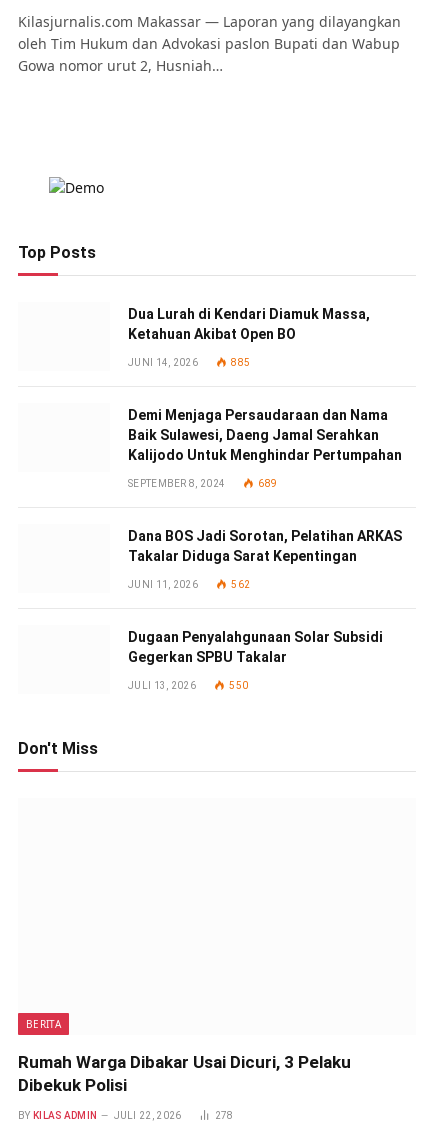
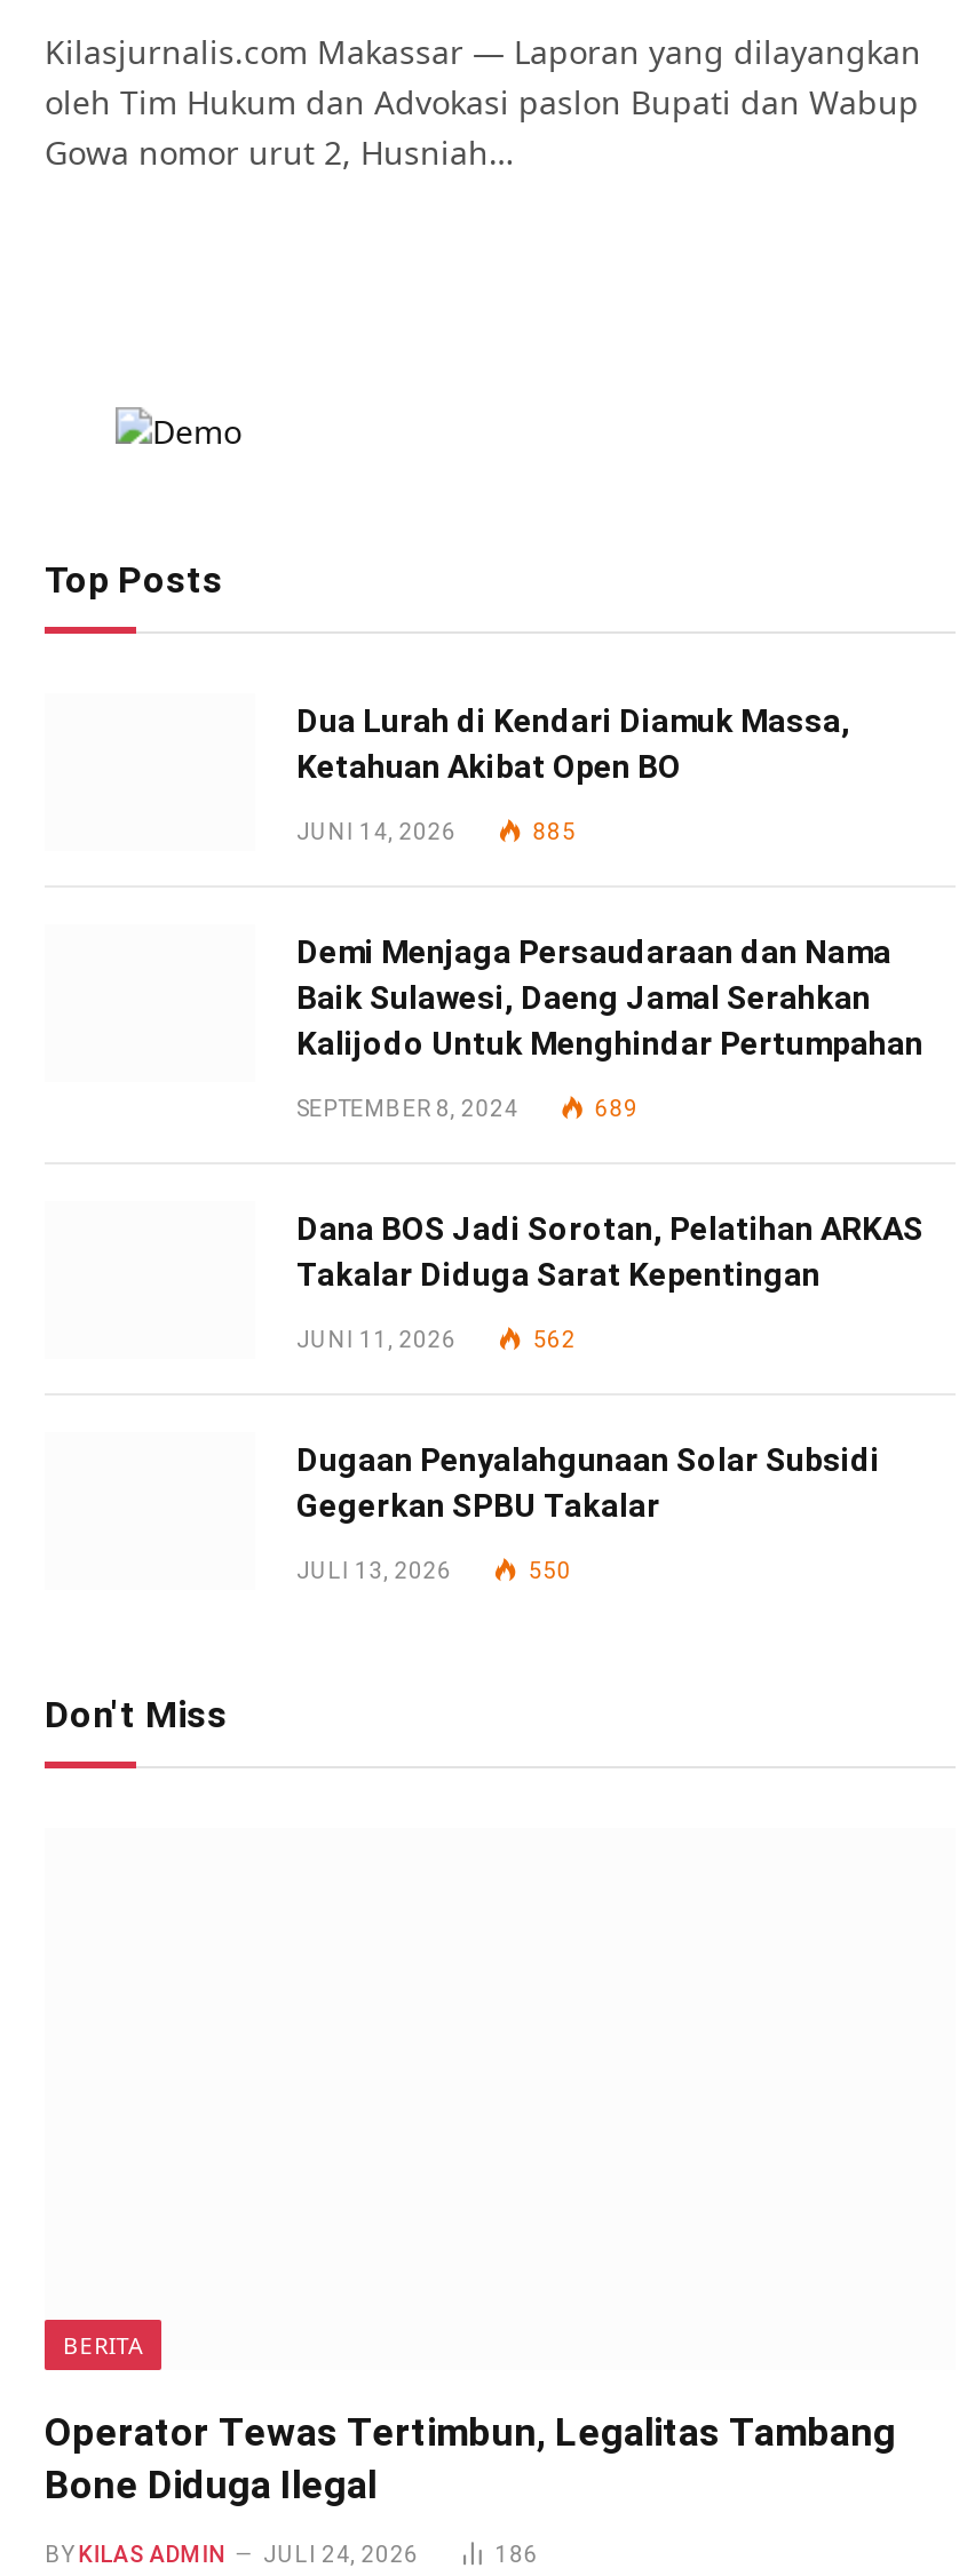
- Rumah Warga Dibakar Usai Dicuri, 3 Pelaku
- Dibekuk Polisi
+ Operator Tewas Tertimbun, Legalitas Tambang
+ Bone Diduga Ilegal

- JULI 22, 2026
- 278
+ JULI 24, 2026
+ 186
